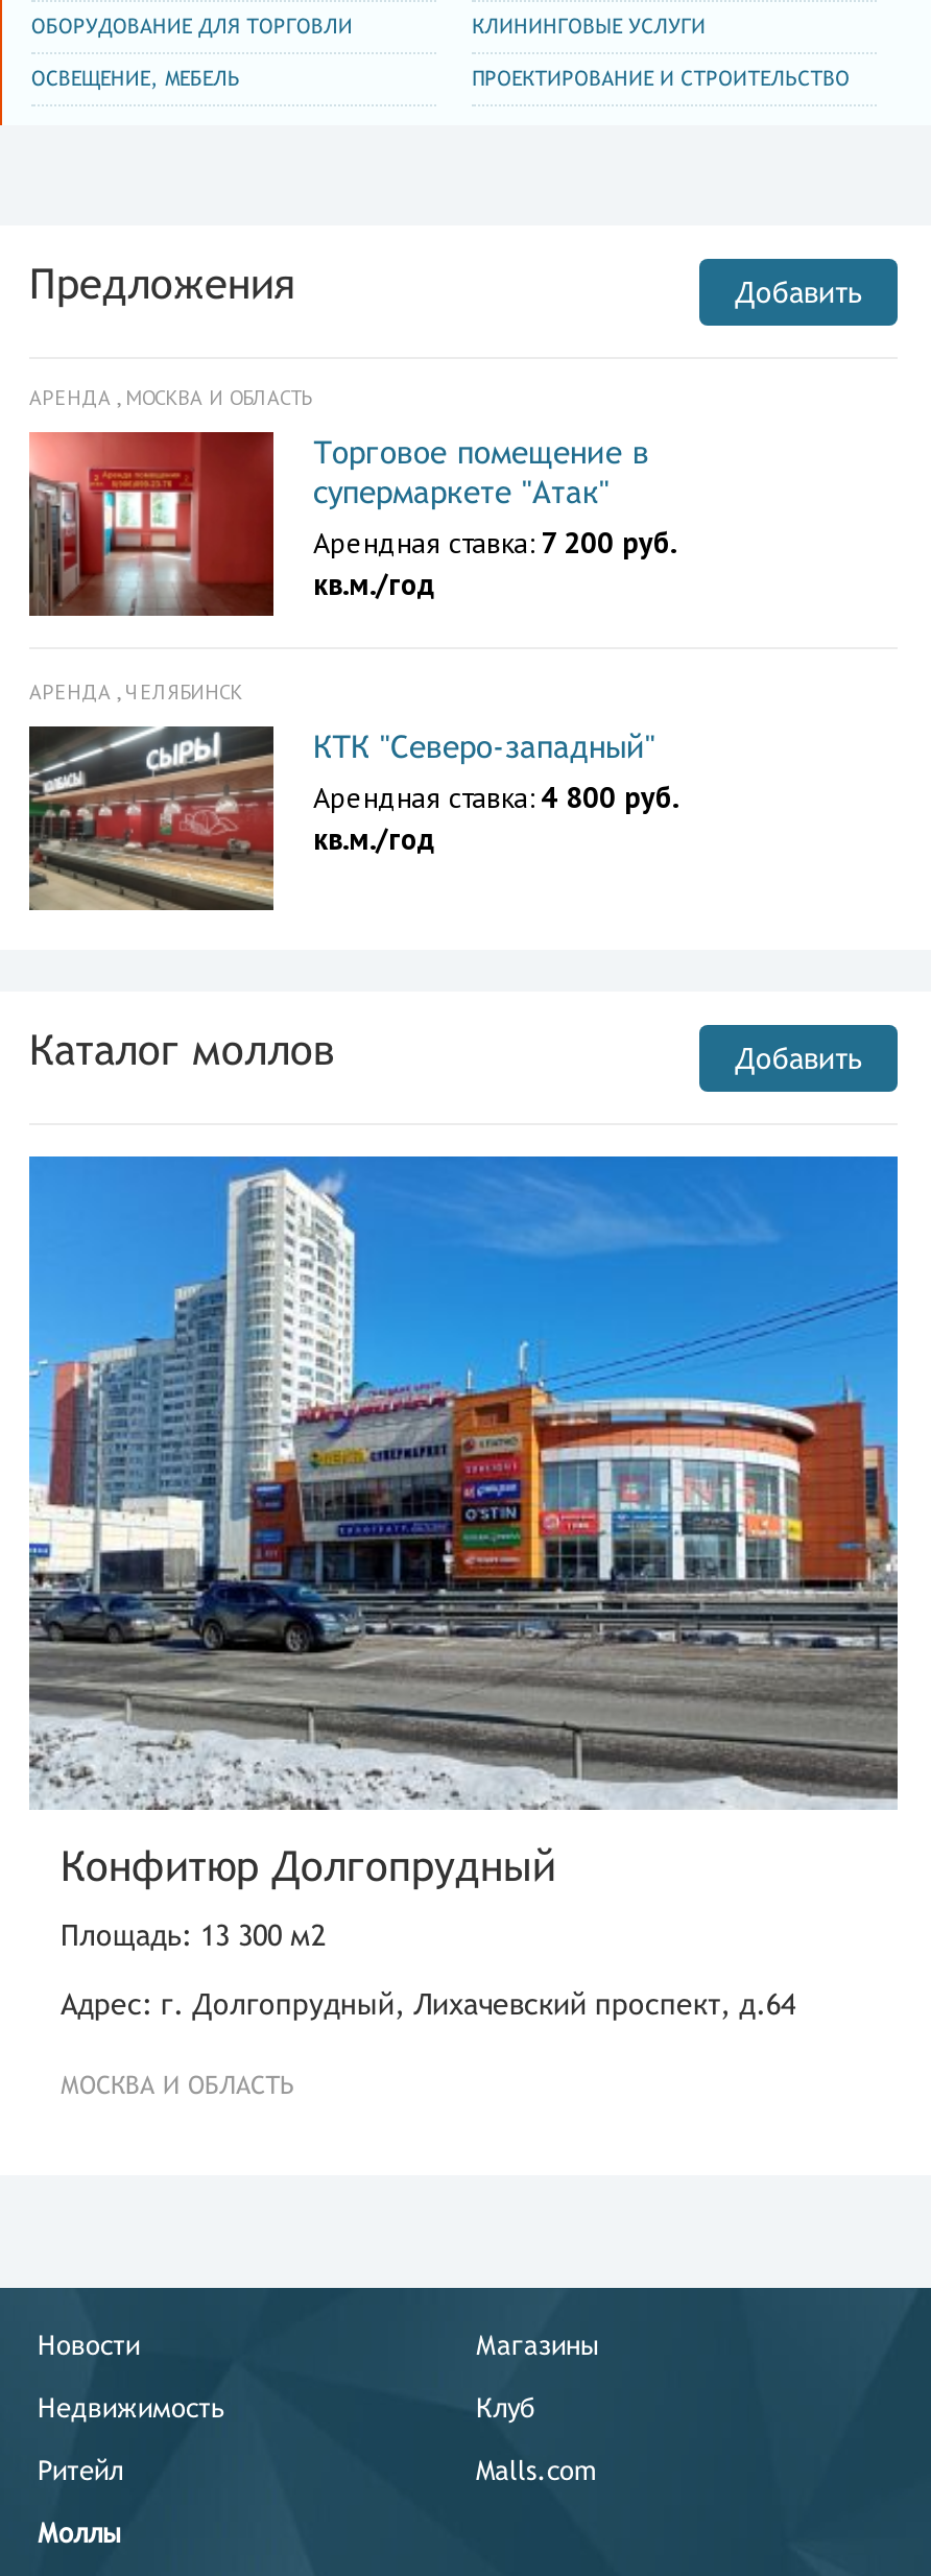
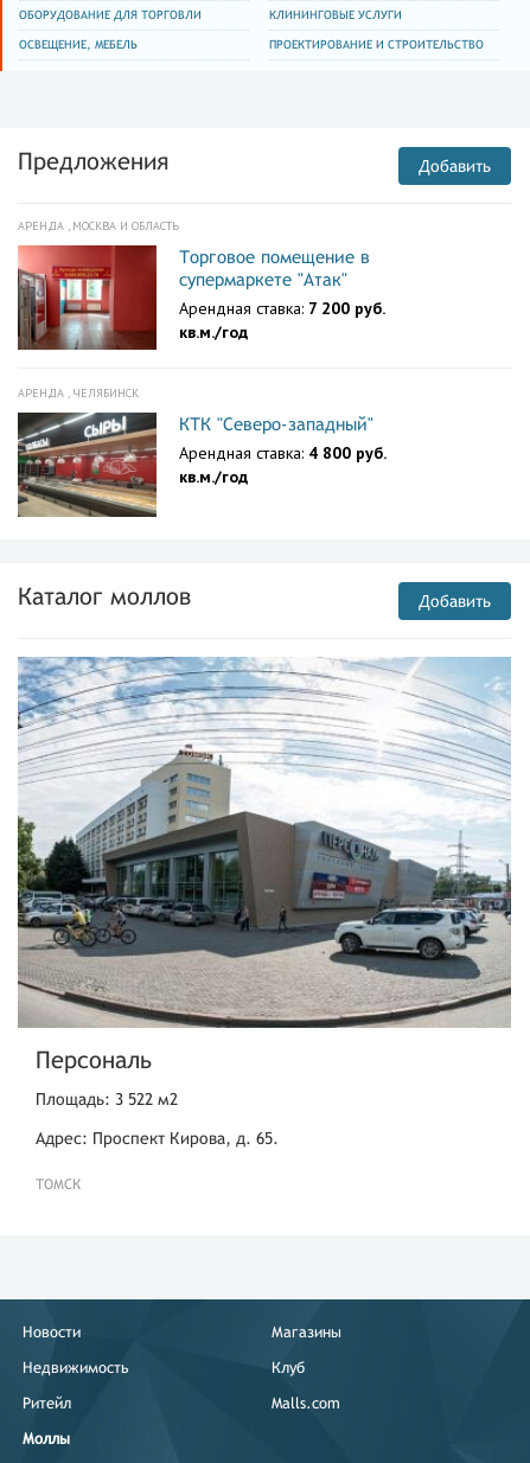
- [image]
- Конфитюр Долгопрудный
+ [image]
+ Персональ

- Площадь: 13 300 м2
+ Площадь: 3 522 м2

- Адрес: г. Долгопрудный, Лихачевский проспект, д.64
+ Адрес: Проспект Кирова, д. 65.

- МОСКВА И ОБЛАСТЬ
+ ТОМСК
